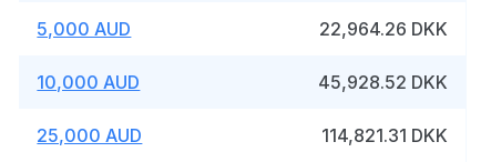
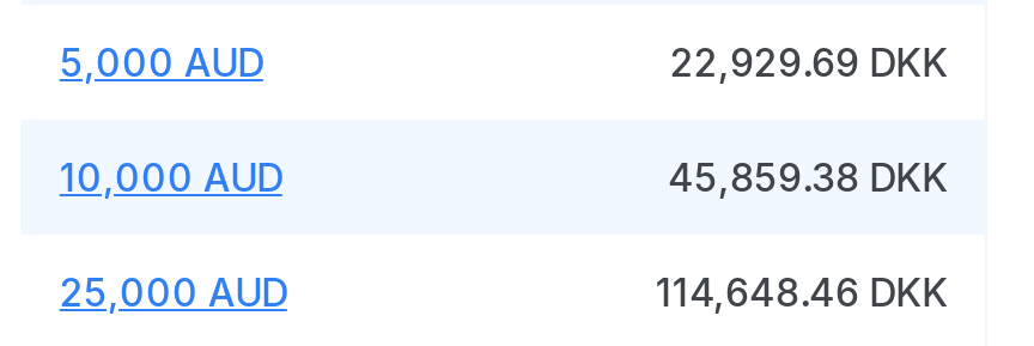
- 22,964.26 DKK
+ 22,929.69 DKK

- 45,928.52 DKK
+ 45,859.38 DKK

- 114,821.31 DKK
+ 114,648.46 DKK
